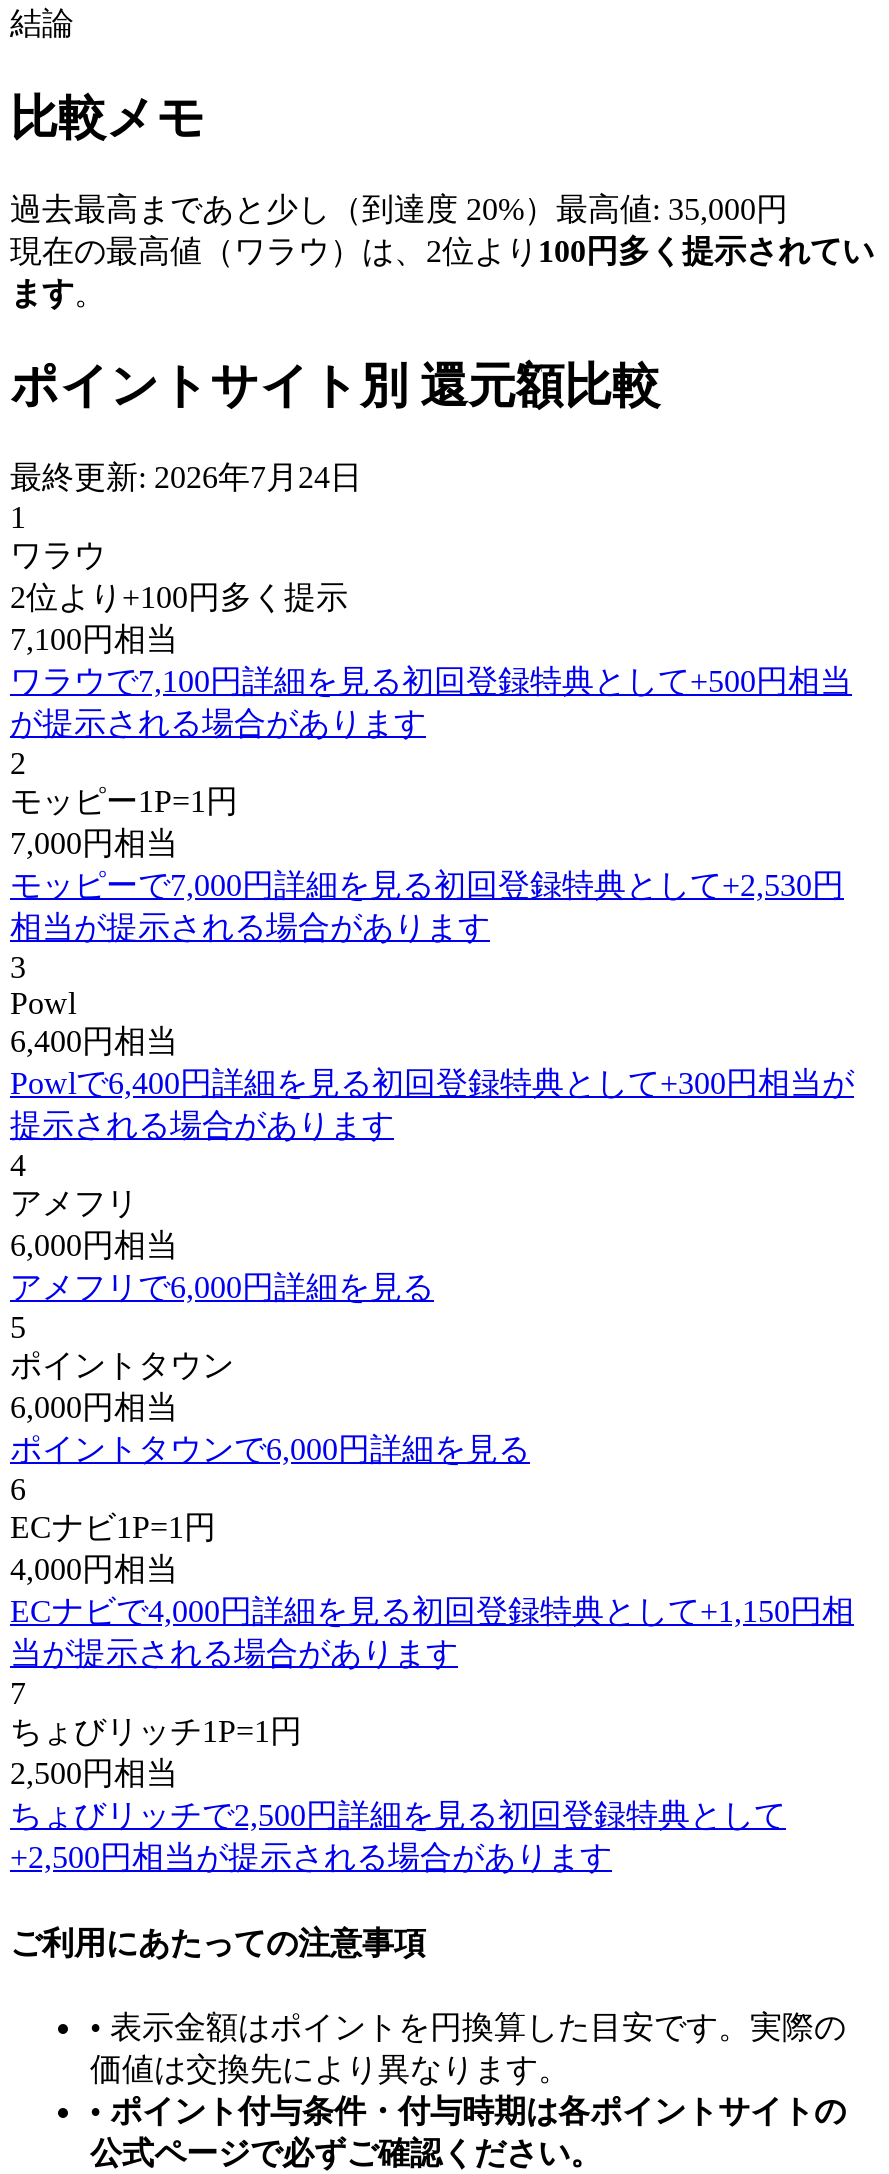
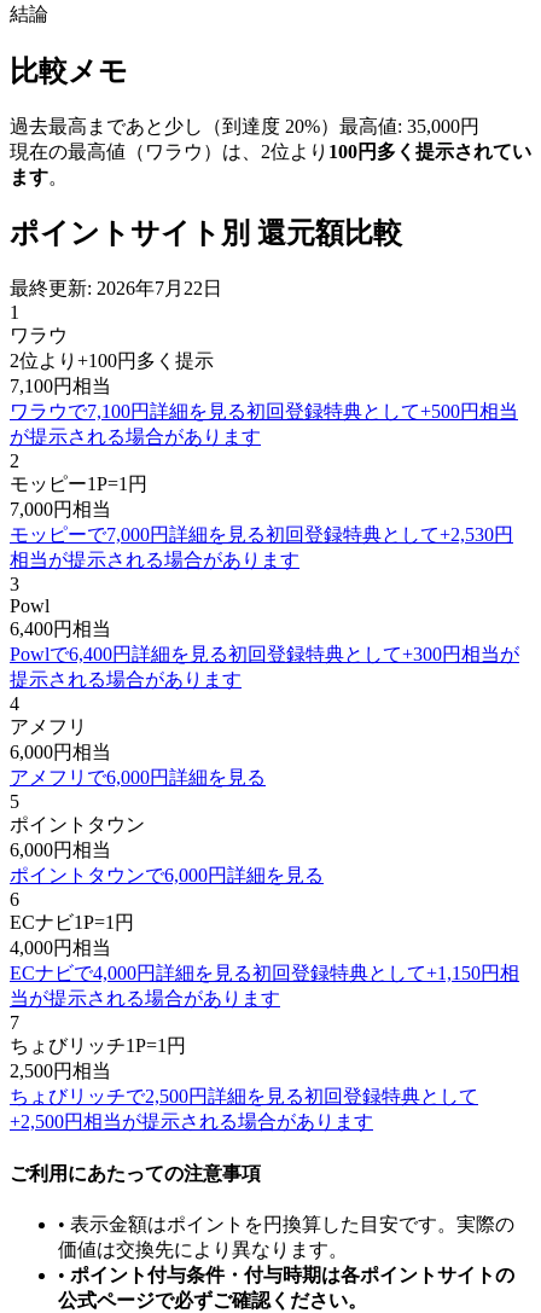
- 最終更新: 2026年7月24日
+ 最終更新: 2026年7月22日
